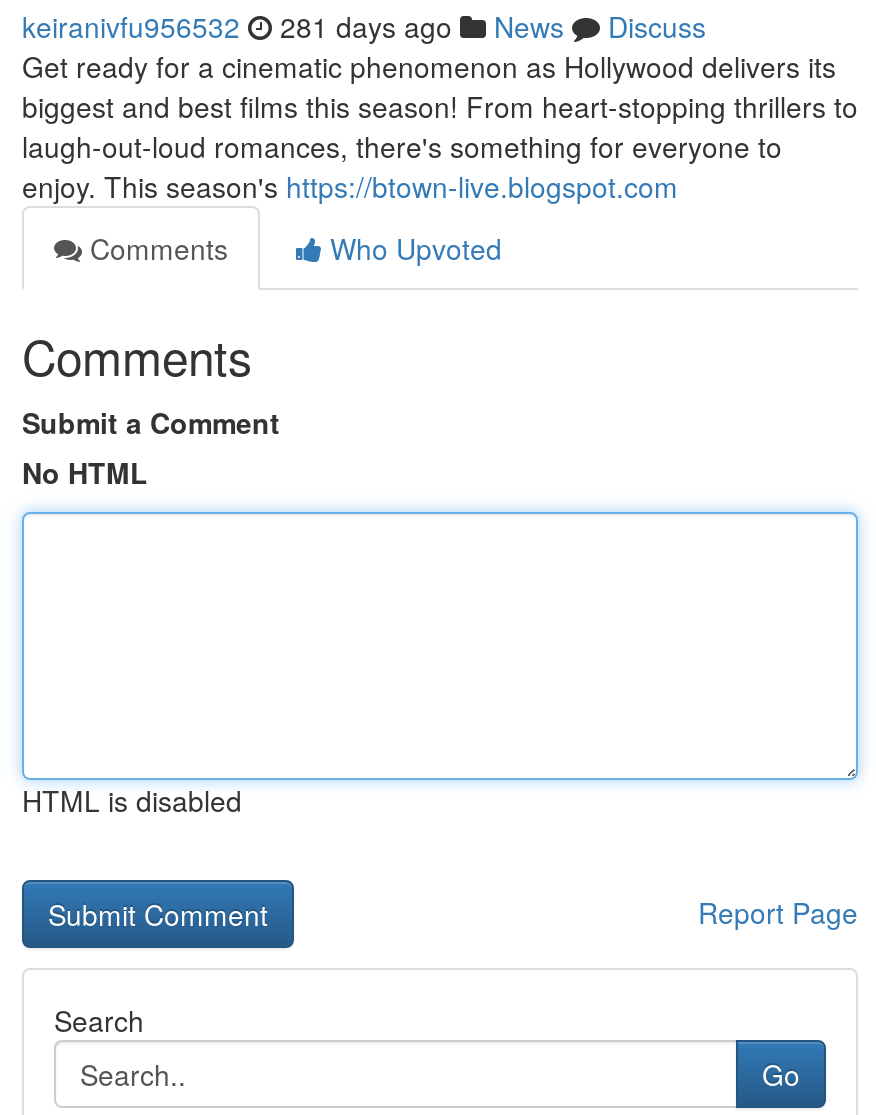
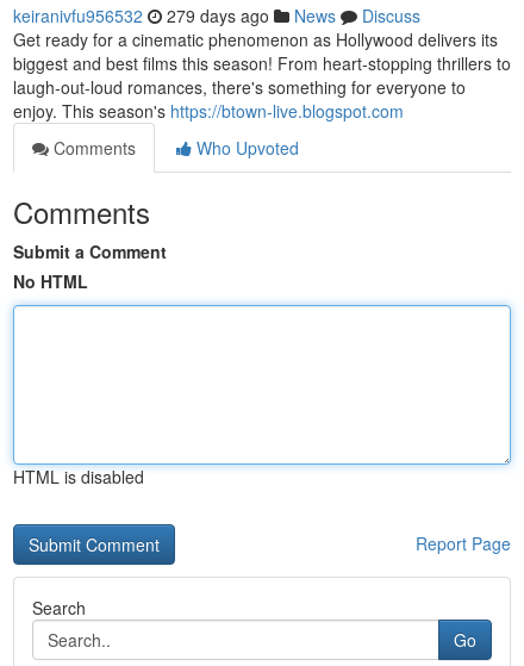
- keiranivfu956532 281 days ago News Discuss
+ keiranivfu956532 279 days ago News Discuss
